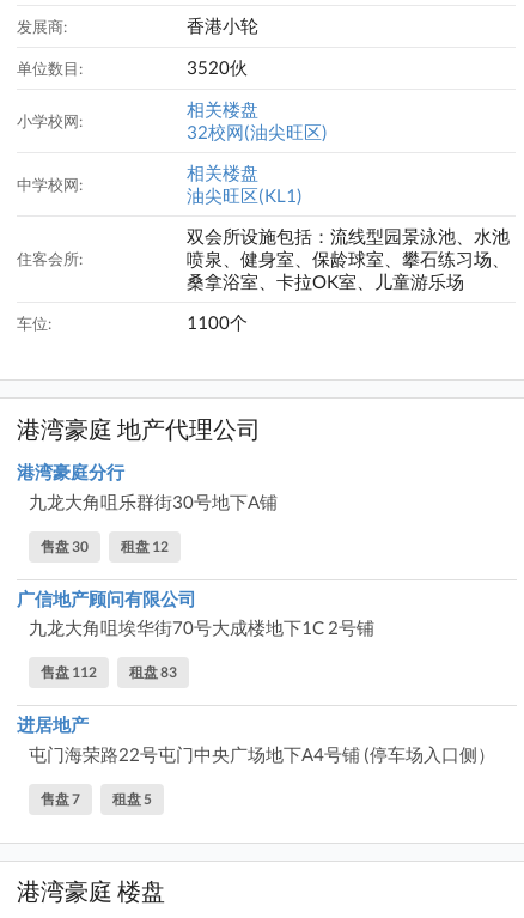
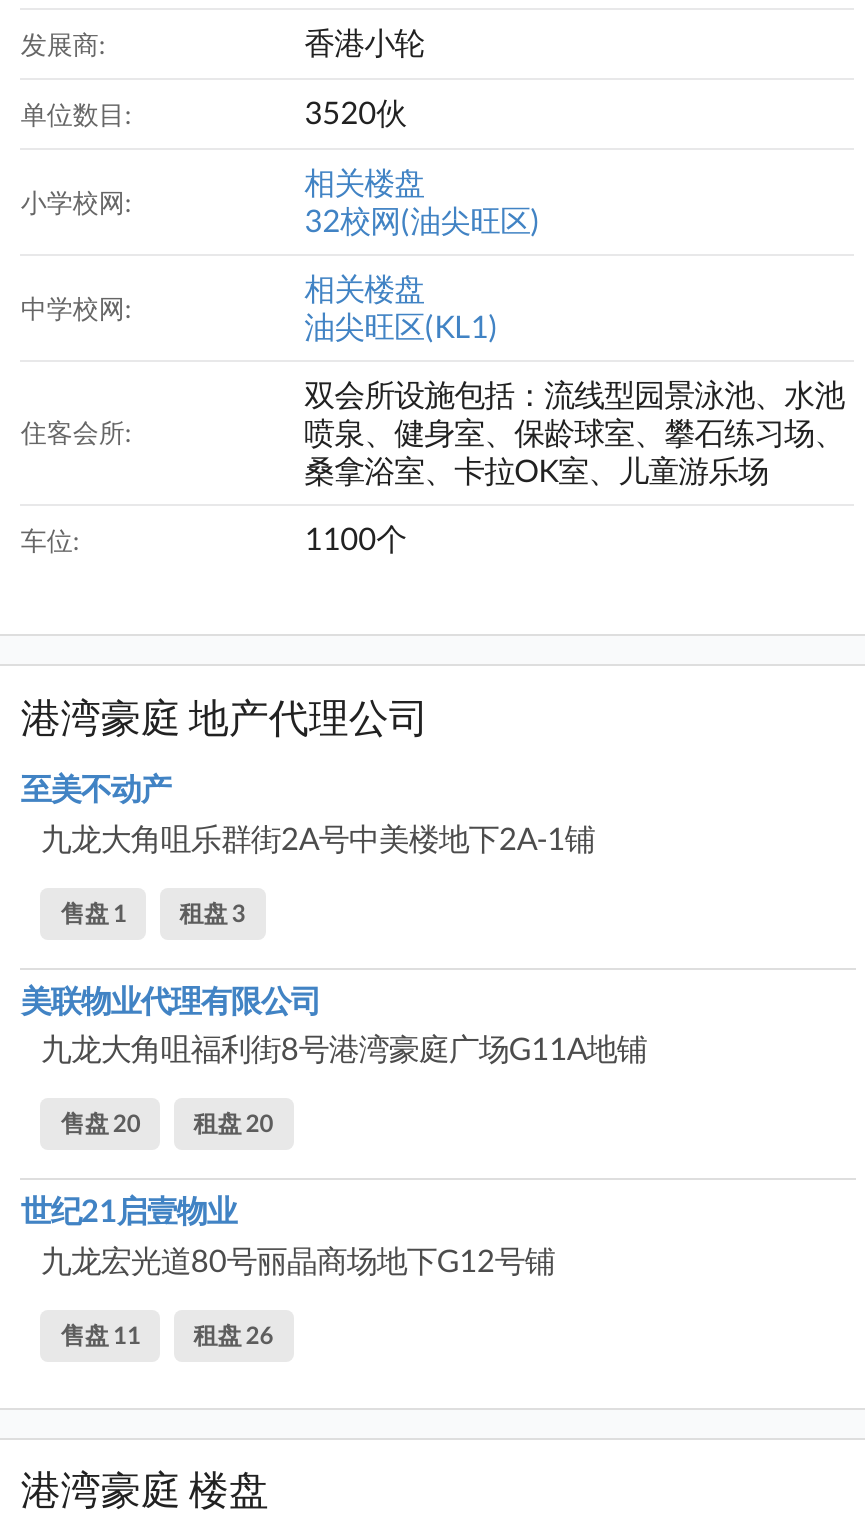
- 港湾豪庭分行
- 九龙大角咀乐群街30号地下A铺
+ 至美不动产
+ 九龙大角咀乐群街2A号中美楼地下2A-1铺

- 售盘 30
- 租盘 12
+ 售盘 1
+ 租盘 3

- 广信地产顾问有限公司
- 九龙大角咀埃华街70号大成楼地下1C 2号铺
+ 美联物业代理有限公司
+ 九龙大角咀福利街8号港湾豪庭广场G11A地铺

- 售盘 112
- 租盘 83
+ 售盘 20
+ 租盘 20

- 进居地产
- 屯门海荣路22号屯门中央广场地下A4号铺 (停车场入口侧）
+ 世纪21启壹物业
+ 九龙宏光道80号丽晶商场地下G12号铺

- 售盘 7
- 租盘 5
+ 售盘 11
+ 租盘 26
